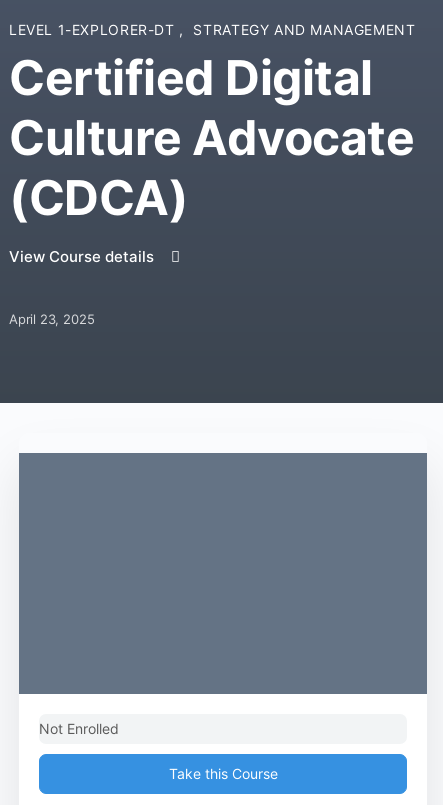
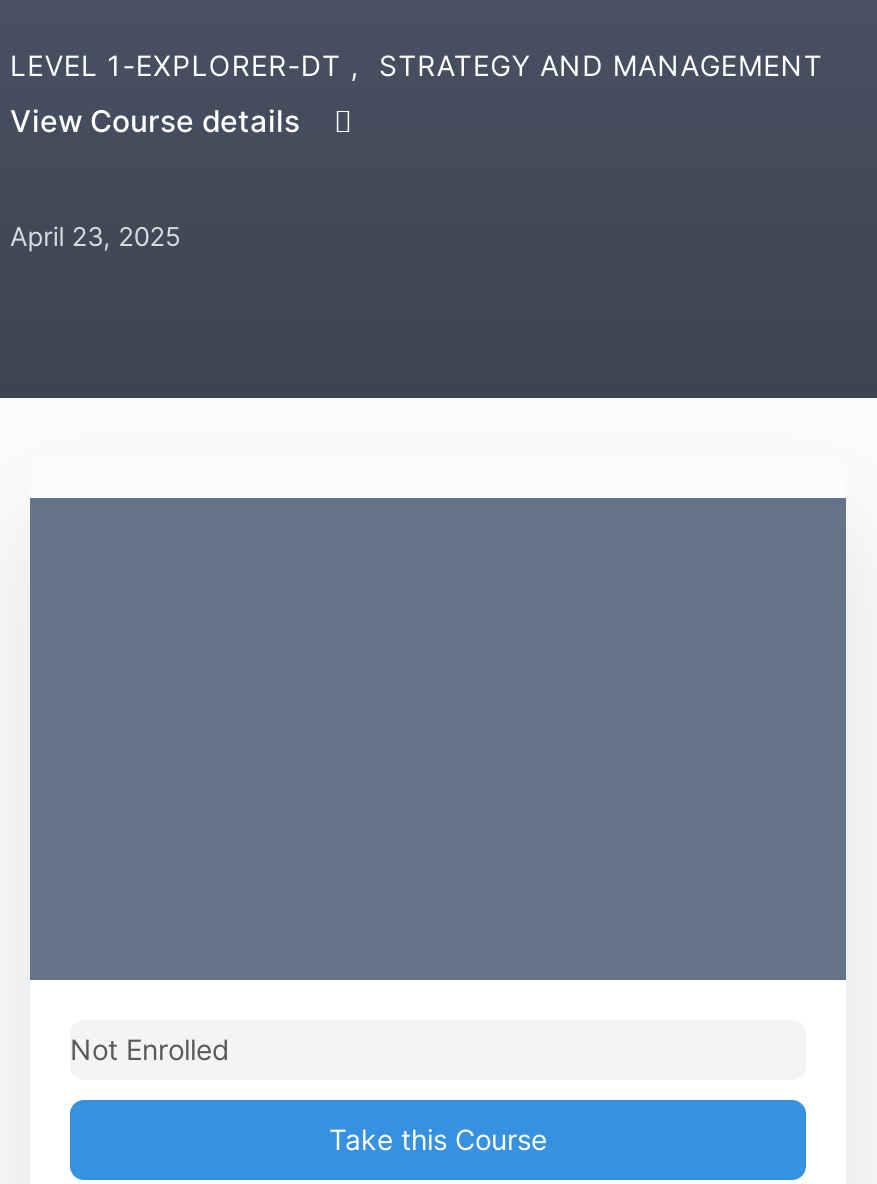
- Certified Digital
- Culture Advocate
- (CDCA)
